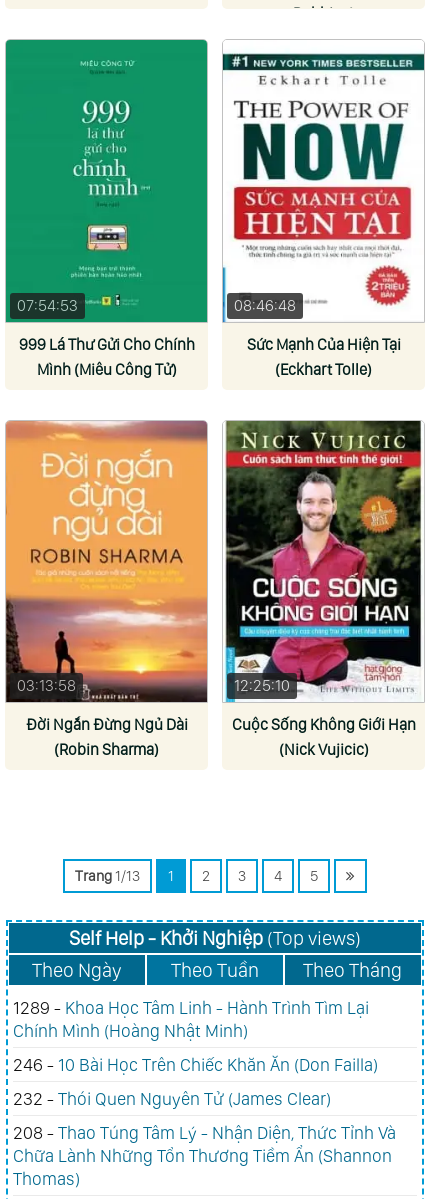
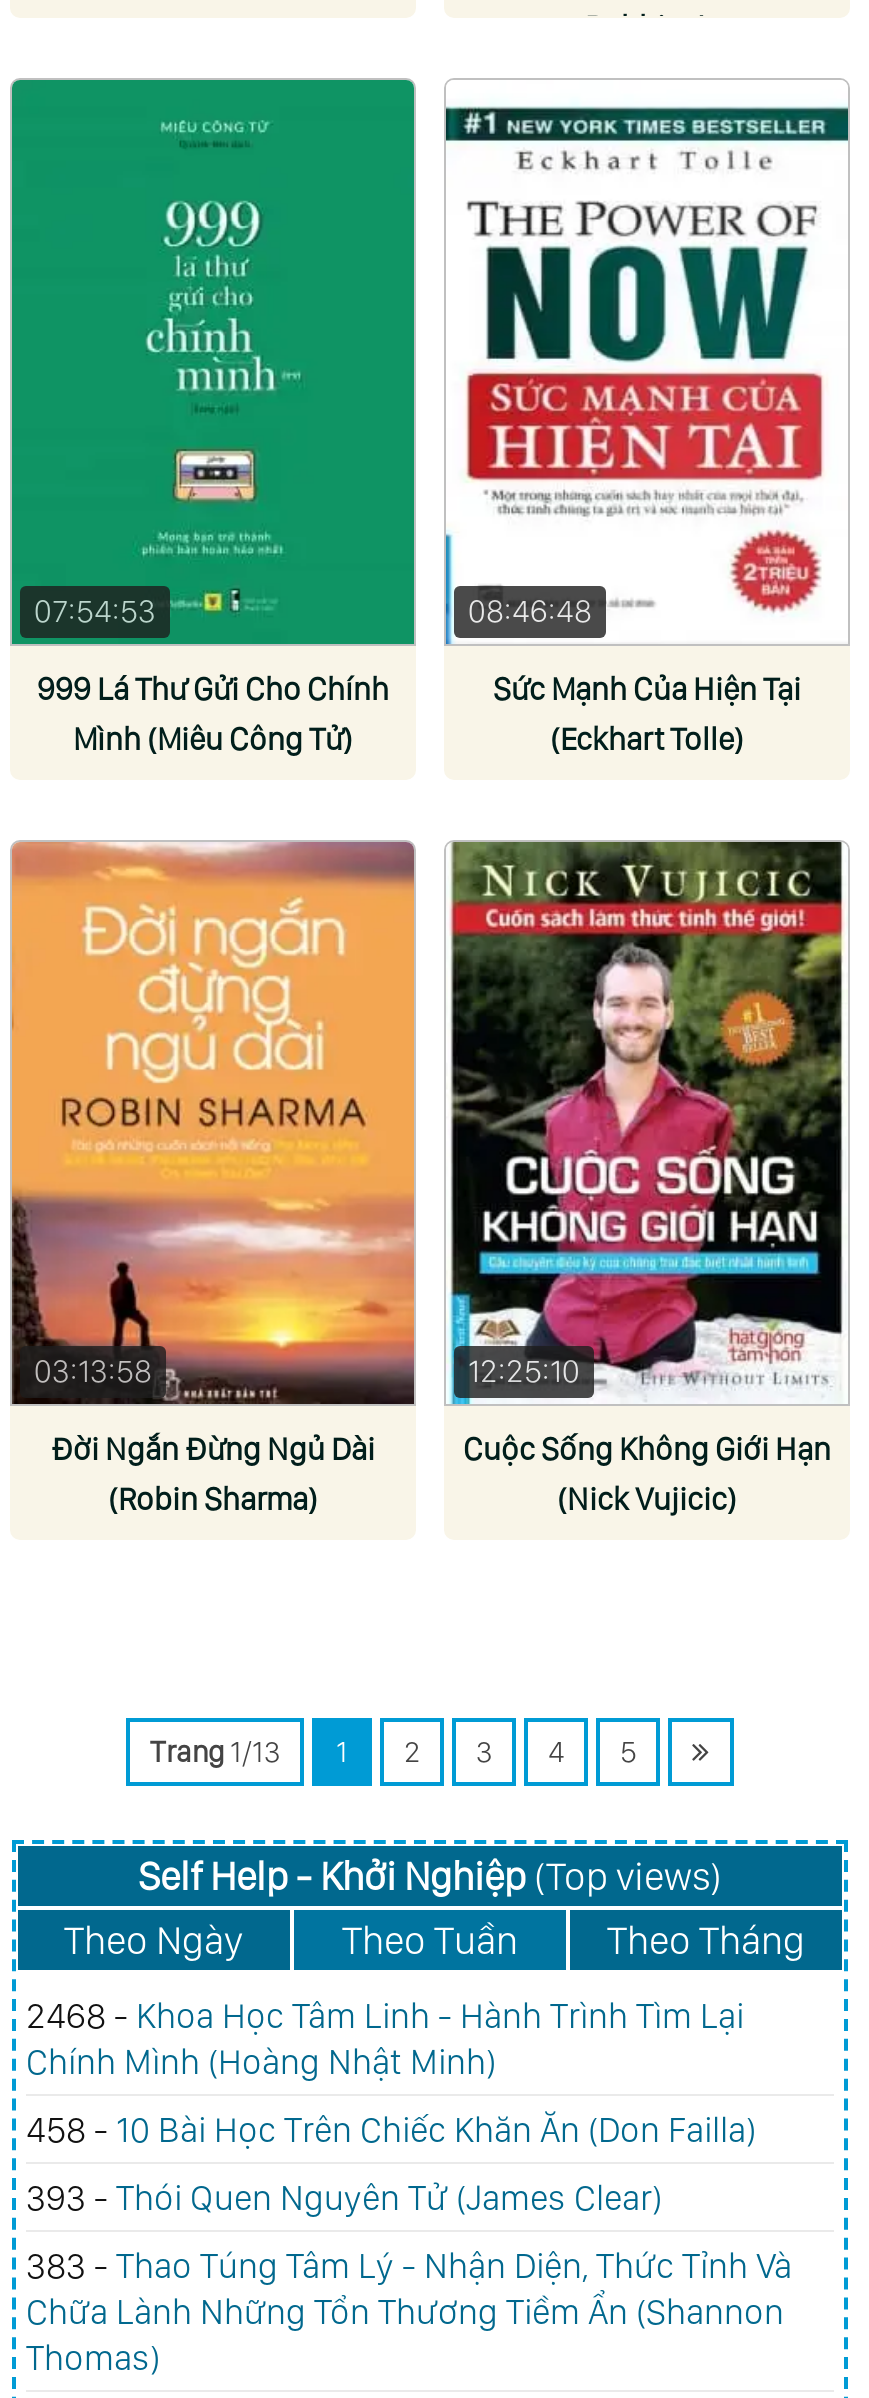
- 1289 - Khoa Học Tâm Linh - Hành Trình Tìm Lại
+ 2468 - Khoa Học Tâm Linh - Hành Trình Tìm Lại

- 246 - 10 Bài Học Trên Chiếc Khăn Ăn (Don Failla)
+ 458 - 10 Bài Học Trên Chiếc Khăn Ăn (Don Failla)

- 232 - Thói Quen Nguyên Tử (James Clear)
+ 393 - Thói Quen Nguyên Tử (James Clear)

- 208 - Thao Túng Tâm Lý - Nhận Diện, Thức Tỉnh Và
+ 383 - Thao Túng Tâm Lý - Nhận Diện, Thức Tỉnh Và
